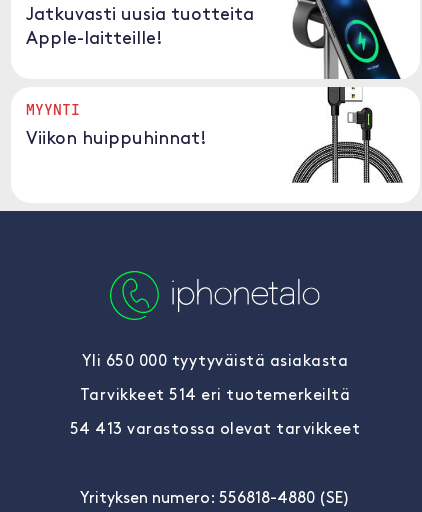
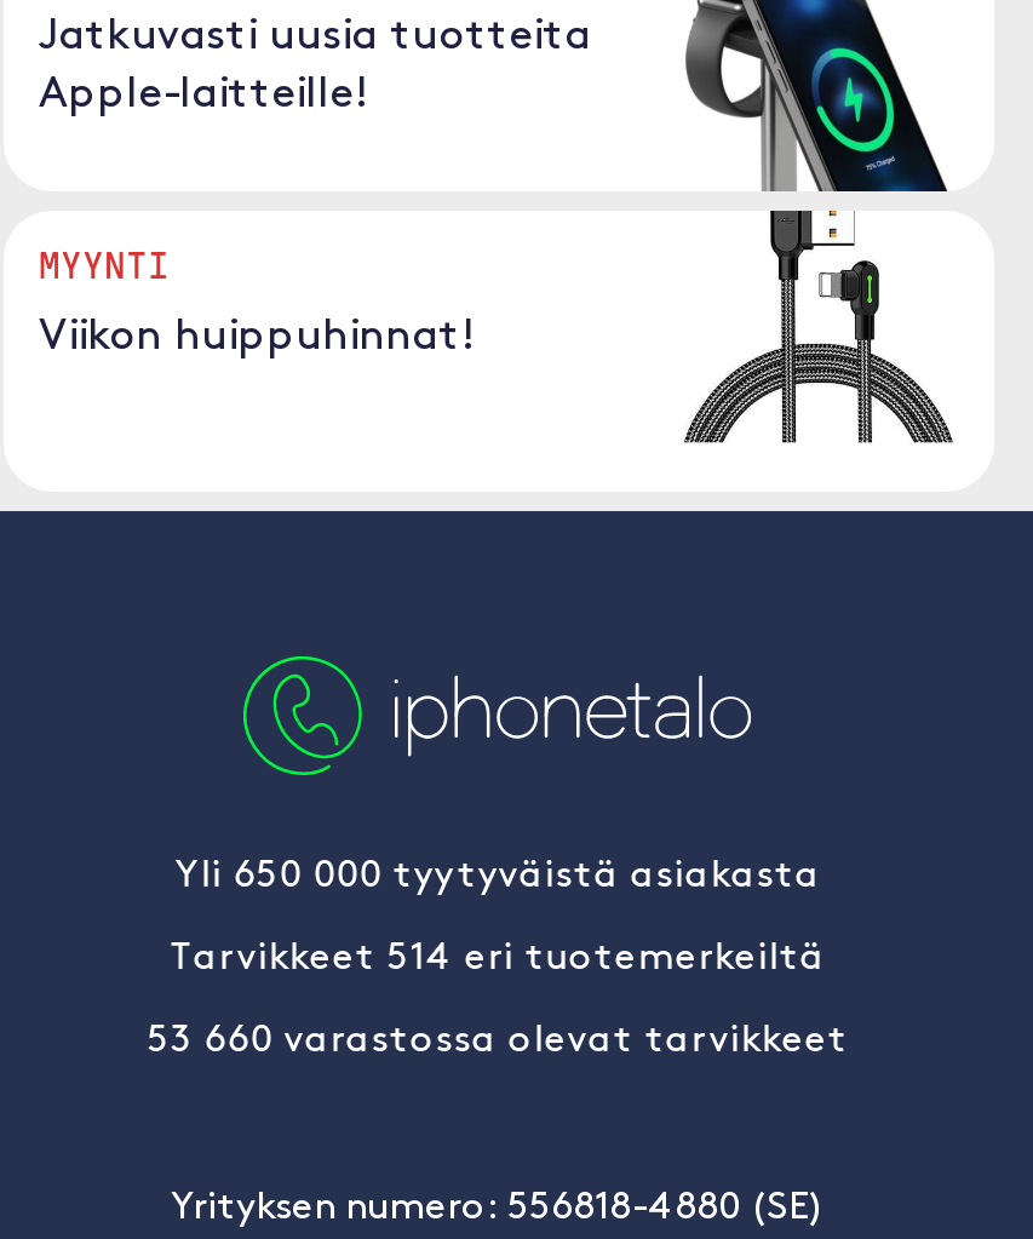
- 54 413 varastossa olevat tarvikkeet
+ 53 660 varastossa olevat tarvikkeet
